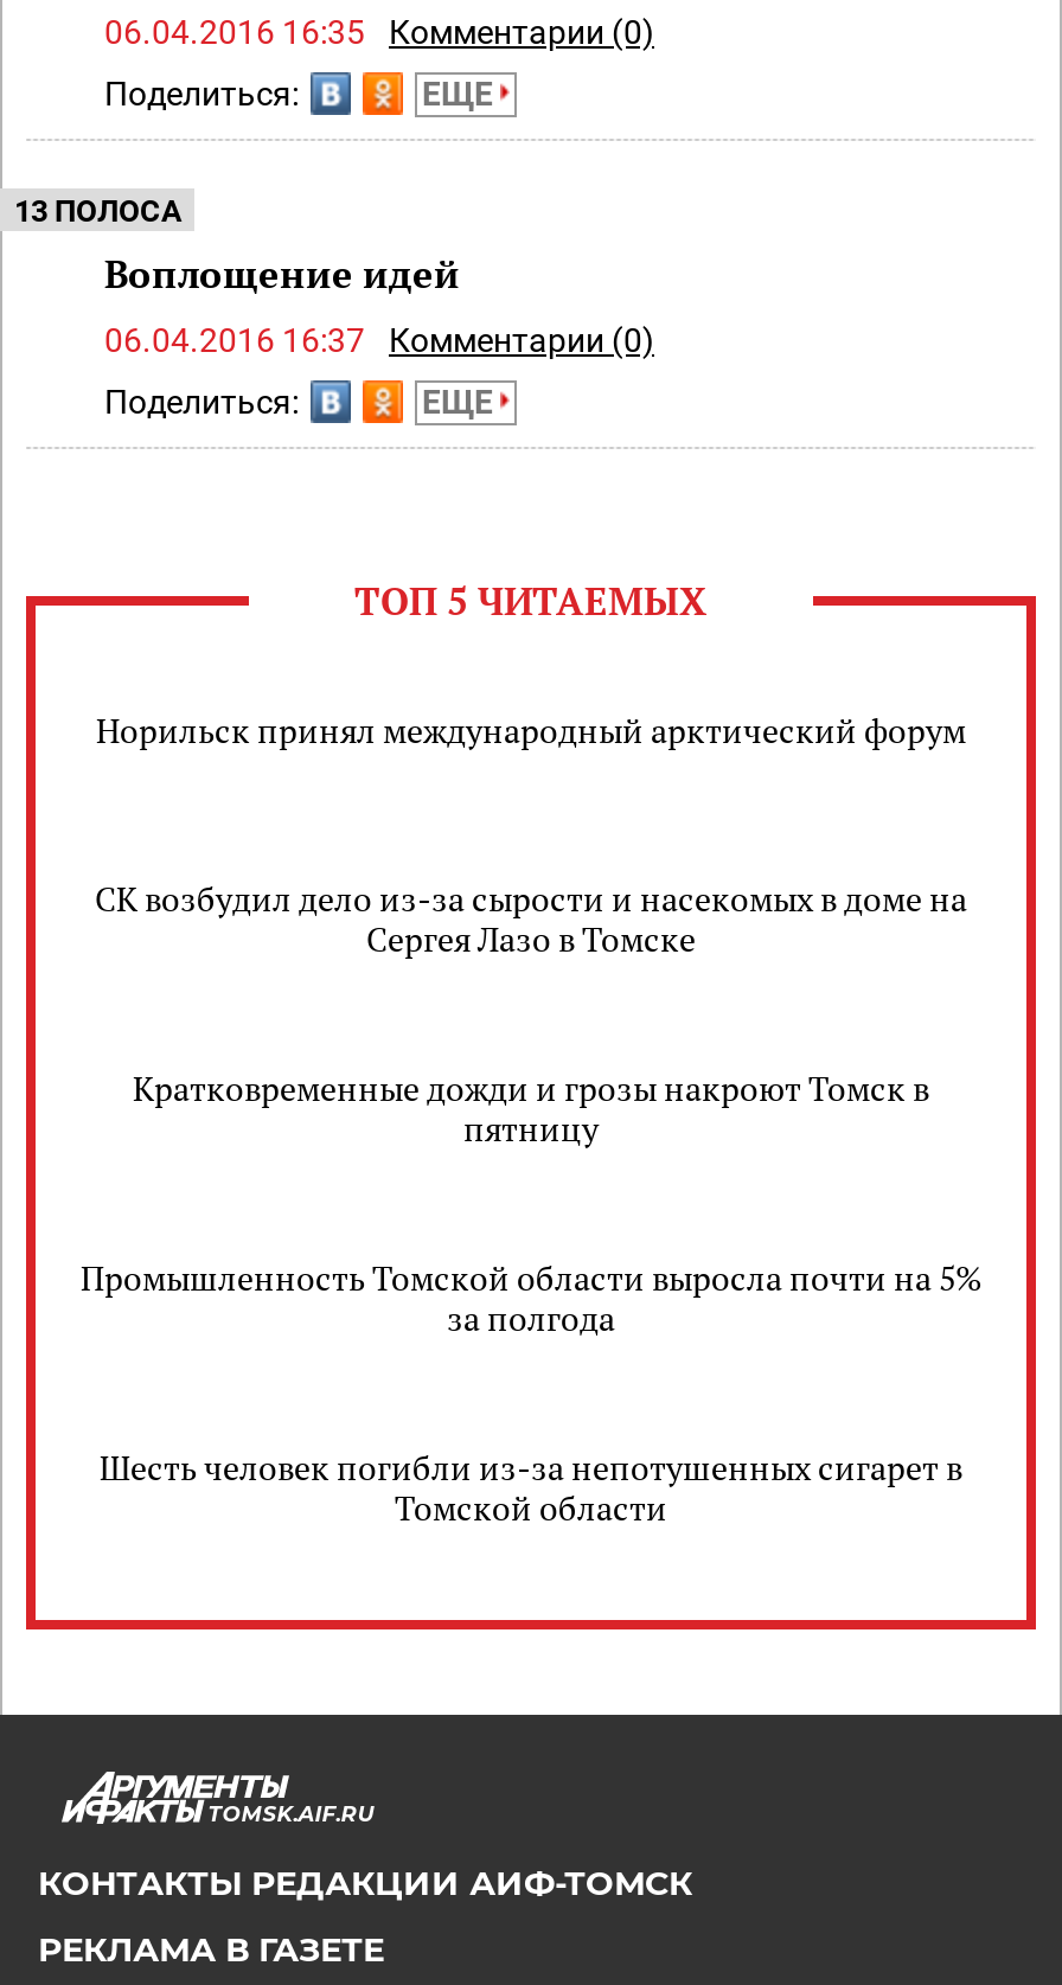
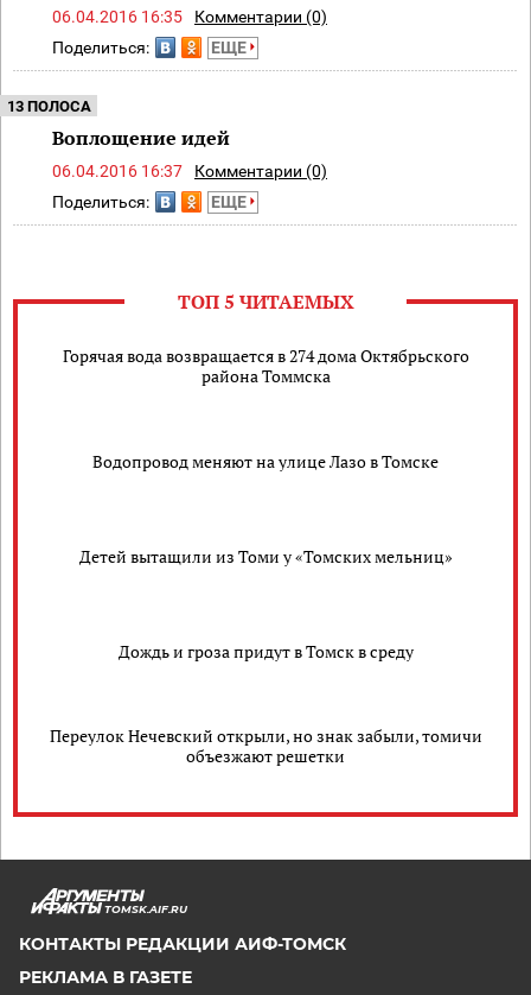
- Норильск принял международный арктический форум
+ Горячая вода возвращается в 274 дома Октябрьского
+ района Томмска

- СК возбудил дело из-за сырости и насекомых в доме на
- Сергея Лазо в Томске
+ Водопровод меняют на улице Лазо в Томске

- Кратковременные дожди и грозы накроют Томск в
- пятницу
+ Детей вытащили из Томи у «Томских мельниц»

- Промышленность Томской области выросла почти на 5%
- за полгода
+ Дождь и гроза придут в Томск в среду

- Шесть человек погибли из-за непотушенных сигарет в
- Томской области
+ Переулок Нечевский открыли, но знак забыли, томичи
+ объезжают решетки
